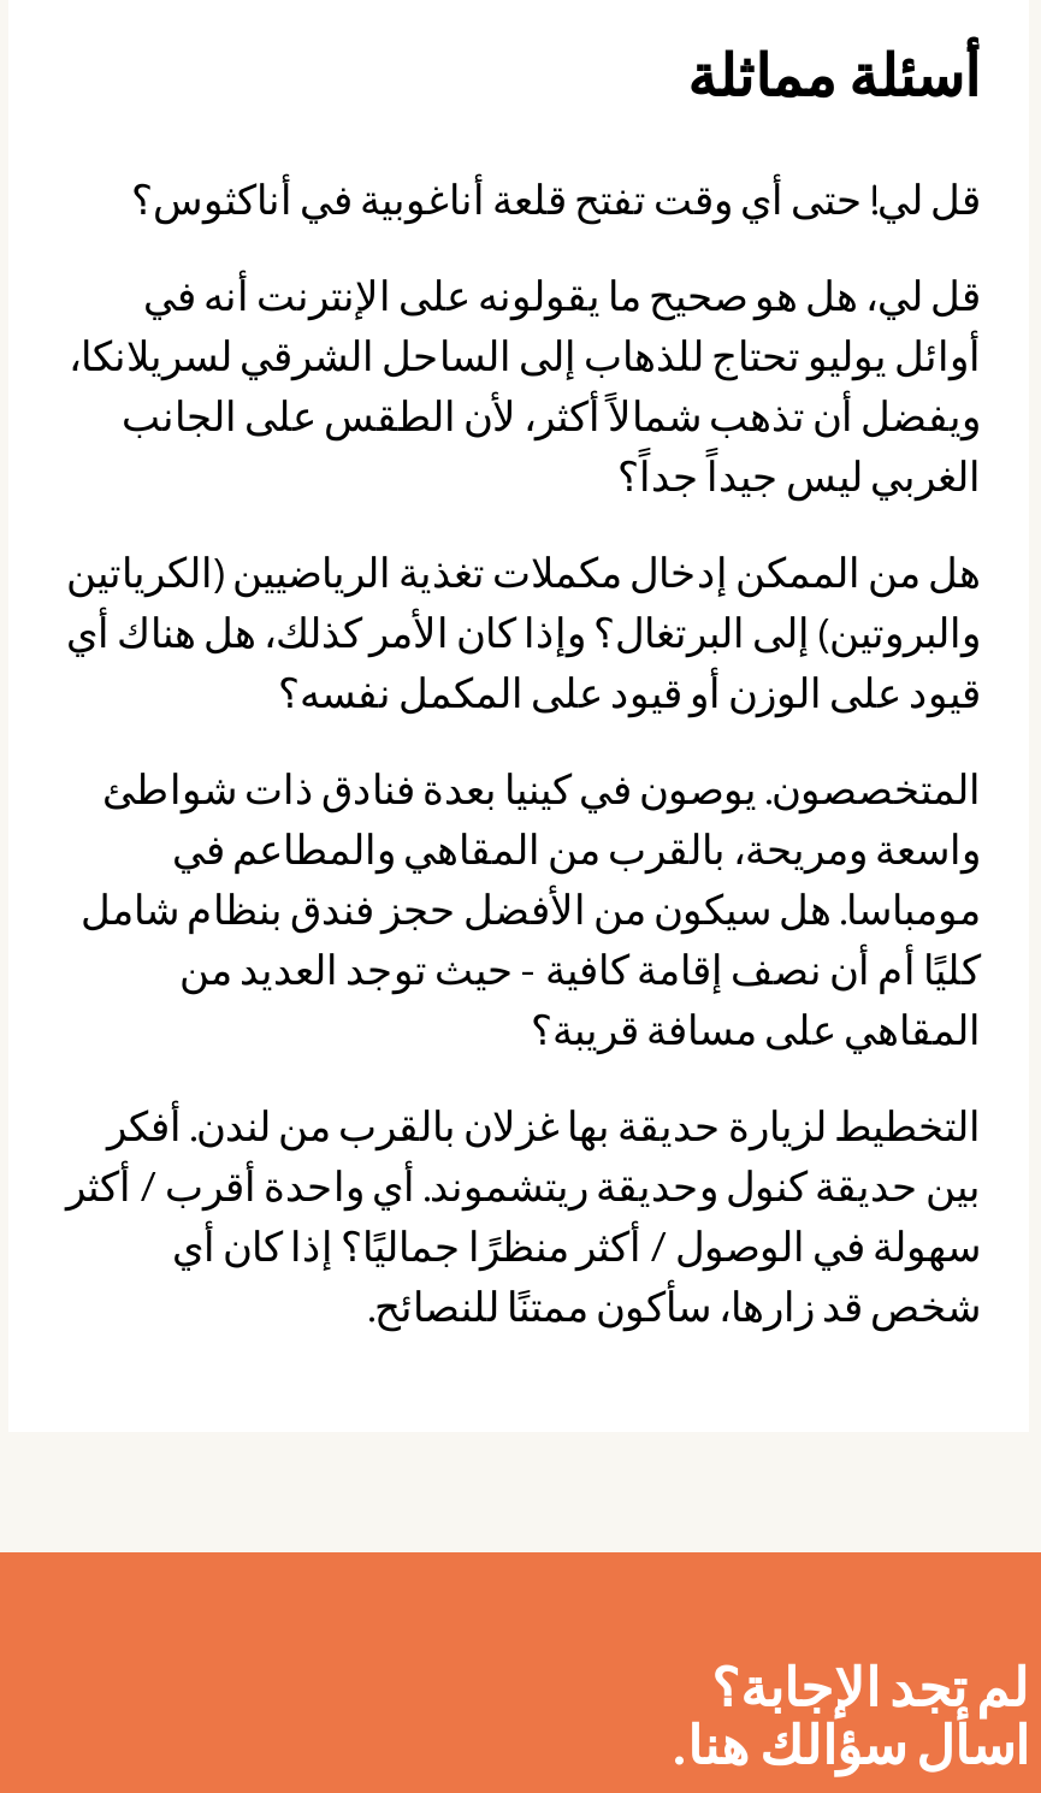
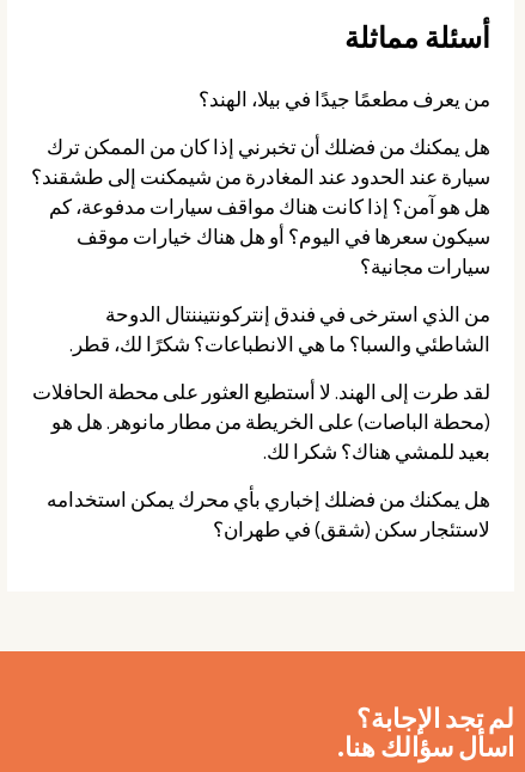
- قل لي! حتى أي وقت تفتح قلعة أناغوبية في أناكثوس؟
+ من يعرف مطعمًا جيدًا في بيلا، الهند؟

- قل لي، هل هو صحيح ما يقولونه على الإنترنت أنه في
- أوائل يوليو تحتاج للذهاب إلى الساحل الشرقي لسريلانكا،
- ويفضل أن تذهب شمالاً أكثر، لأن الطقس على الجانب
- الغربي ليس جيداً جداً؟
+ هل يمكنك من فضلك أن تخبرني إذا كان من الممكن ترك
+ سيارة عند الحدود عند المغادرة من شيمكنت إلى طشقند؟
+ هل هو آمن؟ إذا كانت هناك مواقف سيارات مدفوعة، كم
+ سيكون سعرها في اليوم؟ أو هل هناك خيارات موقف
+ سيارات مجانية؟

- هل من الممكن إدخال مكملات تغذية الرياضيين (الكرياتين
- والبروتين) إلى البرتغال؟ وإذا كان الأمر كذلك، هل هناك أي
- قيود على الوزن أو قيود على المكمل نفسه؟
+ من الذي استرخى في فندق إنتركونتيننتال الدوحة
+ الشاطئي والسبا؟ ما هي الانطباعات؟ شكرًا لك، قطر.

- المتخصصون. يوصون في كينيا بعدة فنادق ذات شواطئ
- واسعة ومريحة، بالقرب من المقاهي والمطاعم في
- مومباسا. هل سيكون من الأفضل حجز فندق بنظام شامل
- كليًا أم أن نصف إقامة كافية - حيث توجد العديد من
- المقاهي على مسافة قريبة؟
+ لقد طرت إلى الهند. لا أستطيع العثور على محطة الحافلات
+ (محطة الباصات) على الخريطة من مطار مانوهر. هل هو
+ بعيد للمشي هناك؟ شكرا لك.

- التخطيط لزيارة حديقة بها غزلان بالقرب من لندن. أفكر
- بين حديقة كنول وحديقة ريتشموند. أي واحدة أقرب / أكثر
- سهولة في الوصول / أكثر منظرًا جماليًا؟ إذا كان أي
- شخص قد زارها، سأكون ممتنًا للنصائح.
+ هل يمكنك من فضلك إخباري بأي محرك يمكن استخدامه
+ لاستئجار سكن (شقق) في طهران؟
